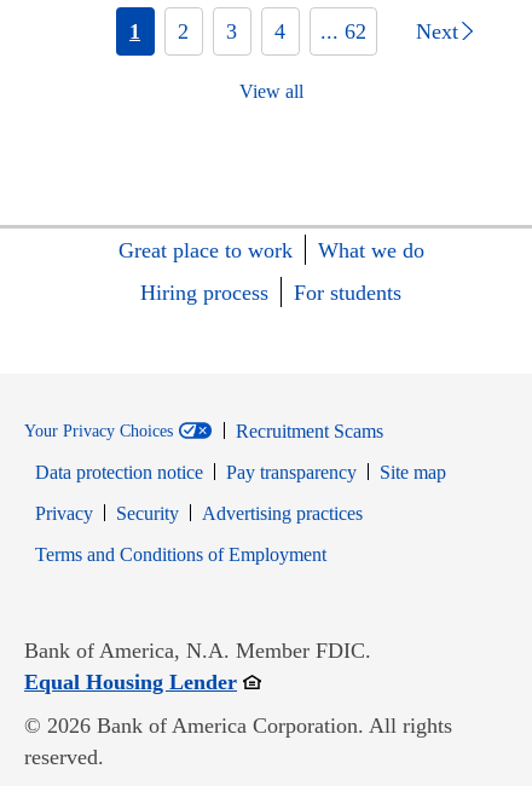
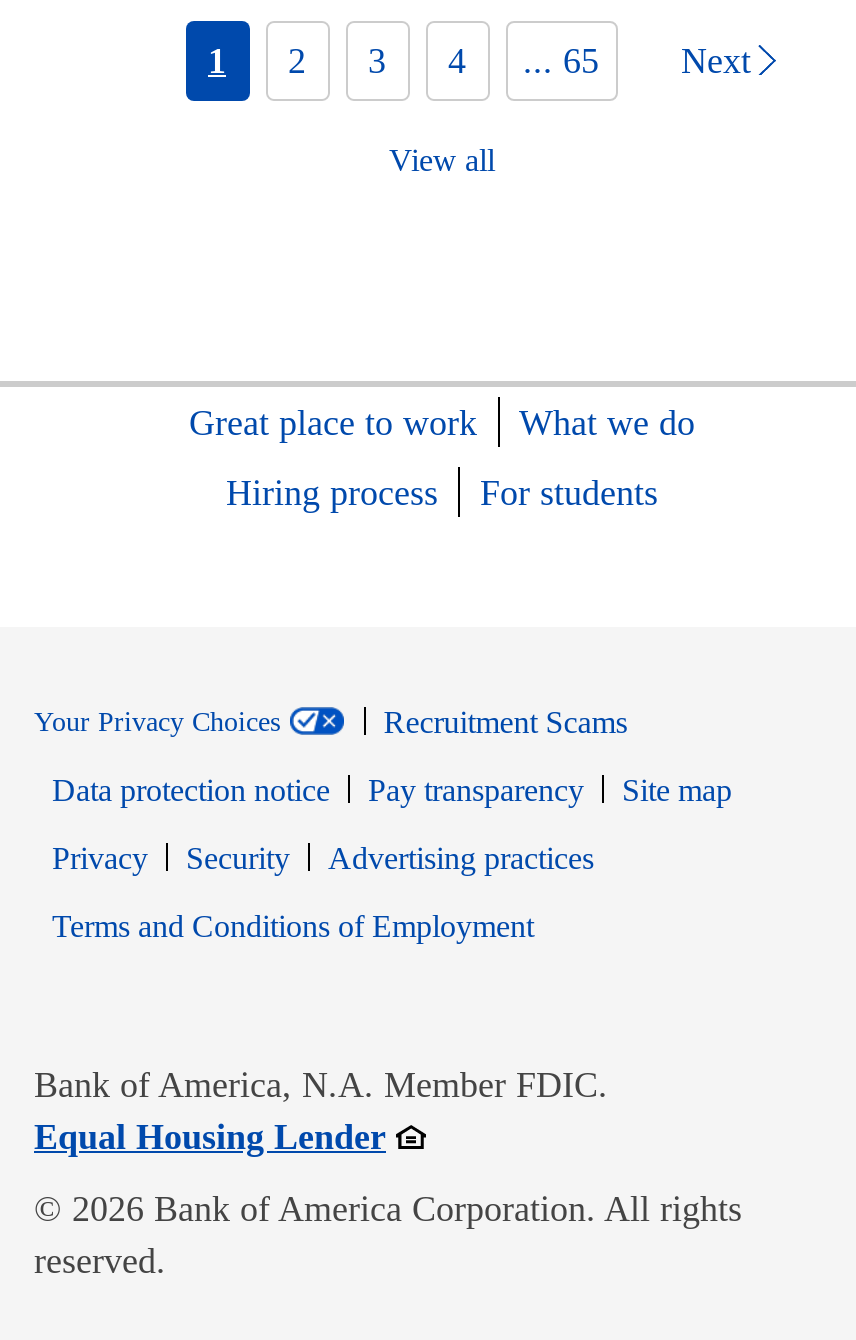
- 1 2 3 4 ... 62
+ 1 2 3 4 ... 65
